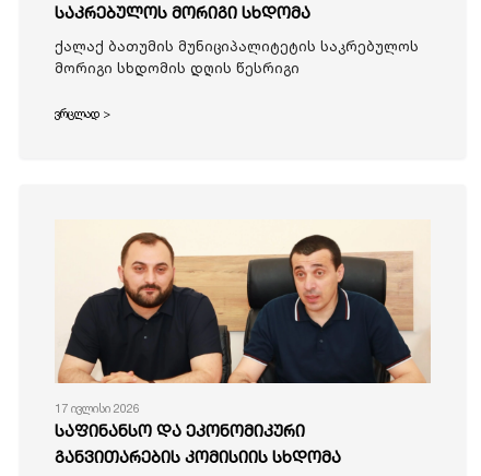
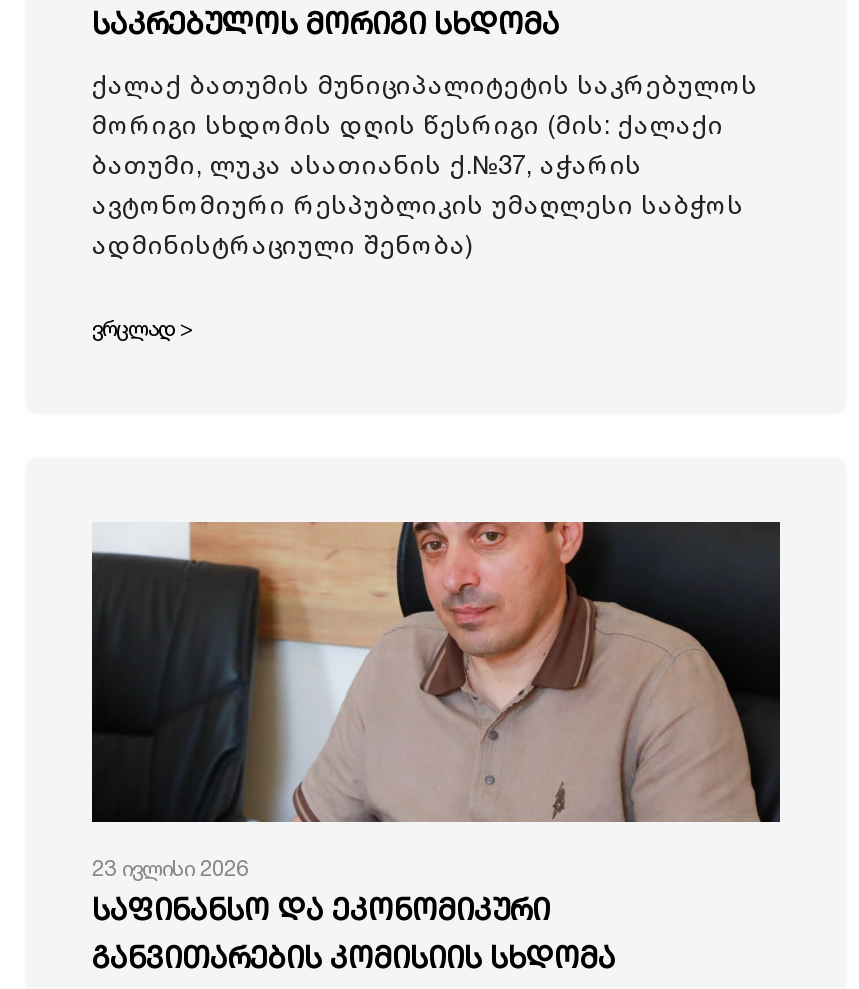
- მორიგი სხდომის დღის წესრიგი
+ მორიგი სხდომის დღის წესრიგი (მის: ქალაქი
+ ბათუმი, ლუკა ასათიანის ქ.№37, აჭარის
+ ავტონომიური რესპუბლიკის უმაღლესი საბჭოს
+ ადმინისტრაციული შენობა)

- [image]
- 17 ივლისი 2026
+ [image]
+ 23 ივლისი 2026
